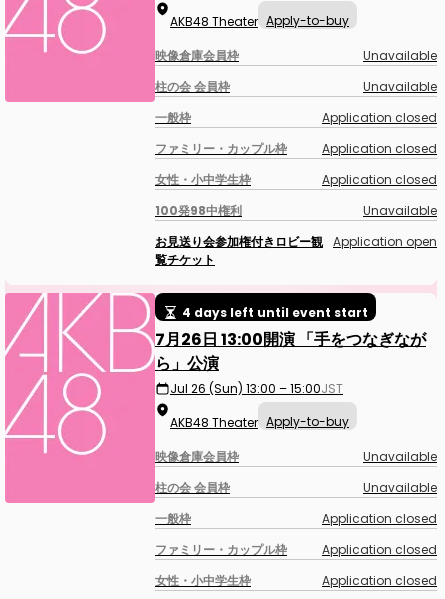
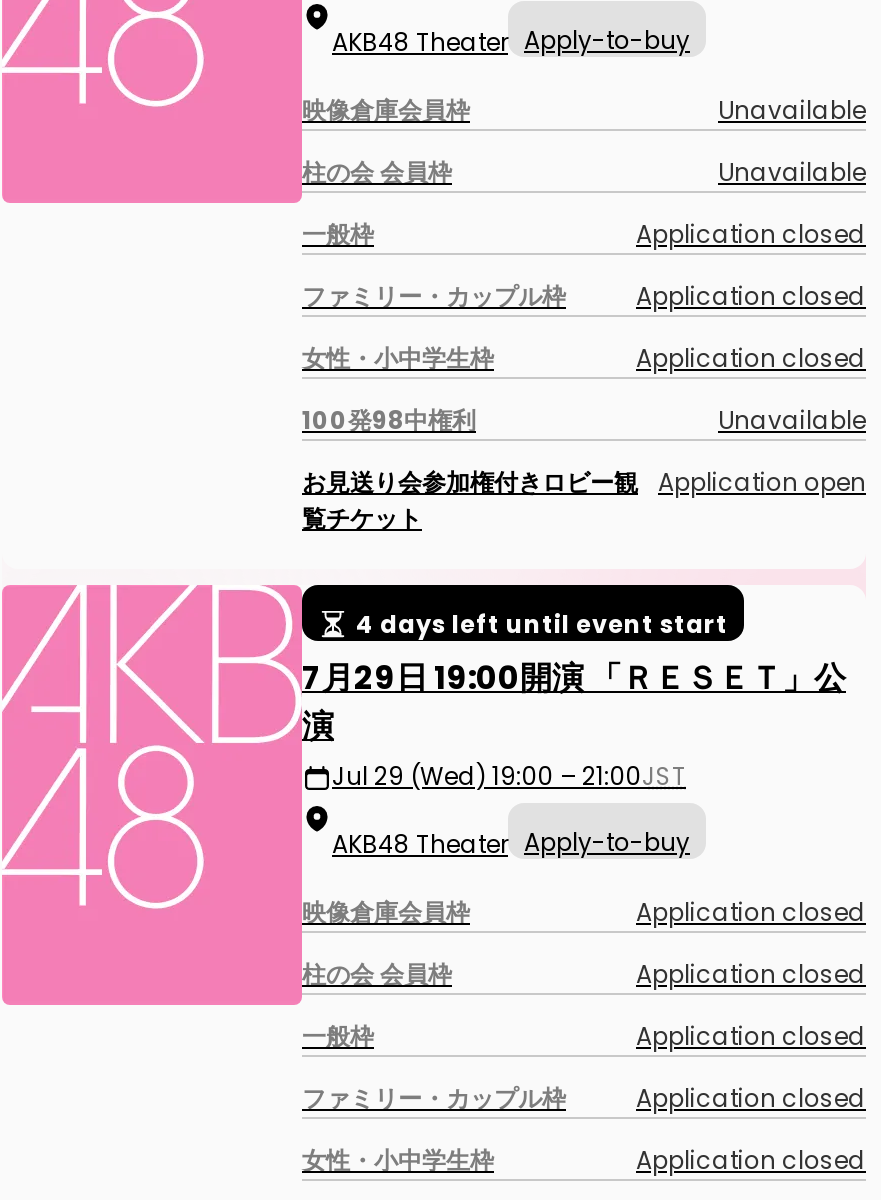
- 7月26日 13:00開演 「手をつなぎなが
- ら」公演
- Jul 26 (Sun) 13:00 – 15:00JST
+ 7月29日 19:00開演 「ＲＥＳＥＴ」公
+ 演
+ Jul 29 (Wed) 19:00 – 21:00JST

- Unavailable
+ Application closed

- Unavailable
+ Application closed
